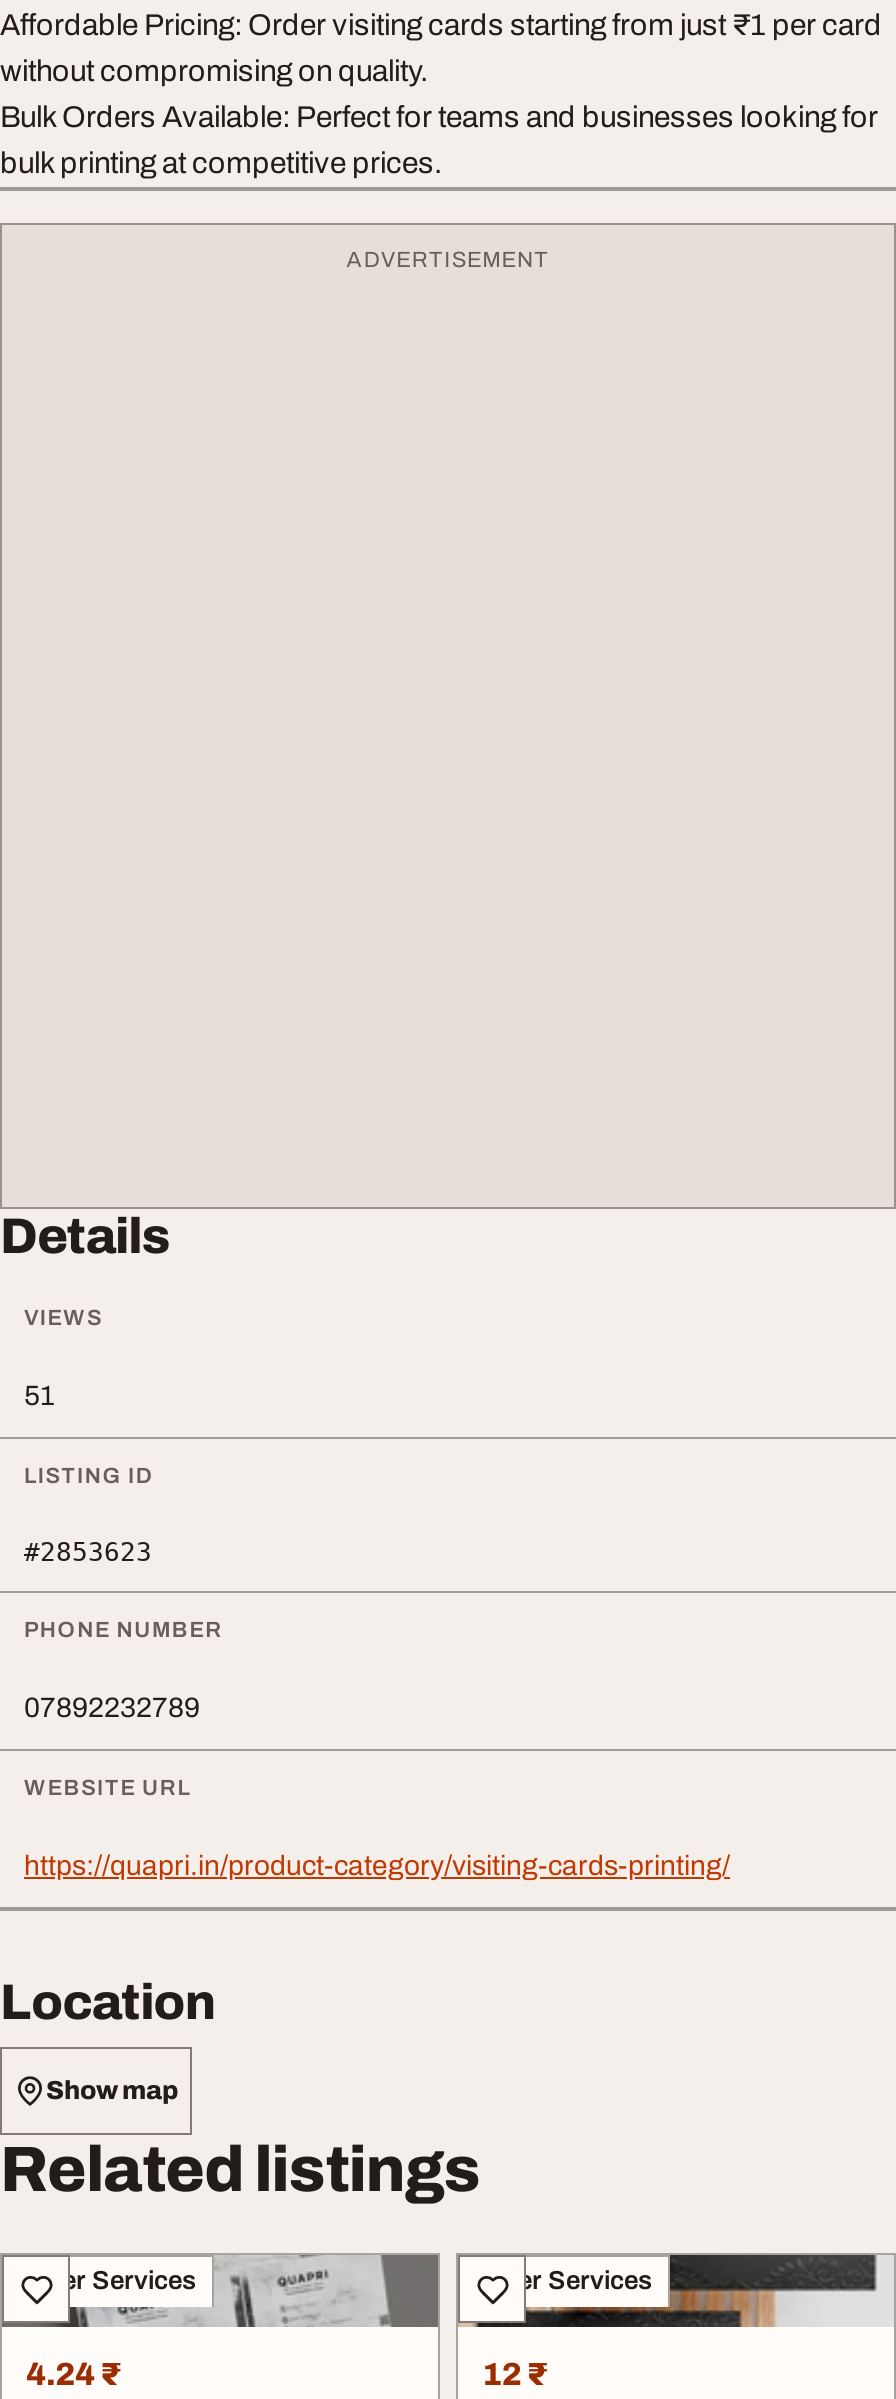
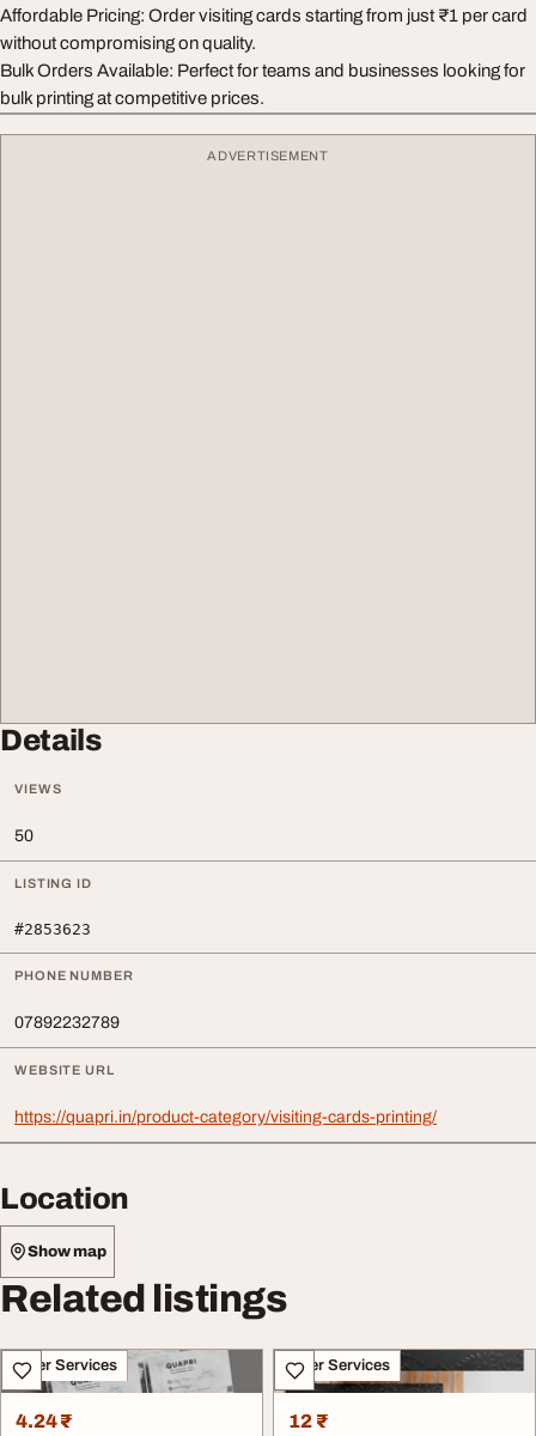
- 51
+ 50
